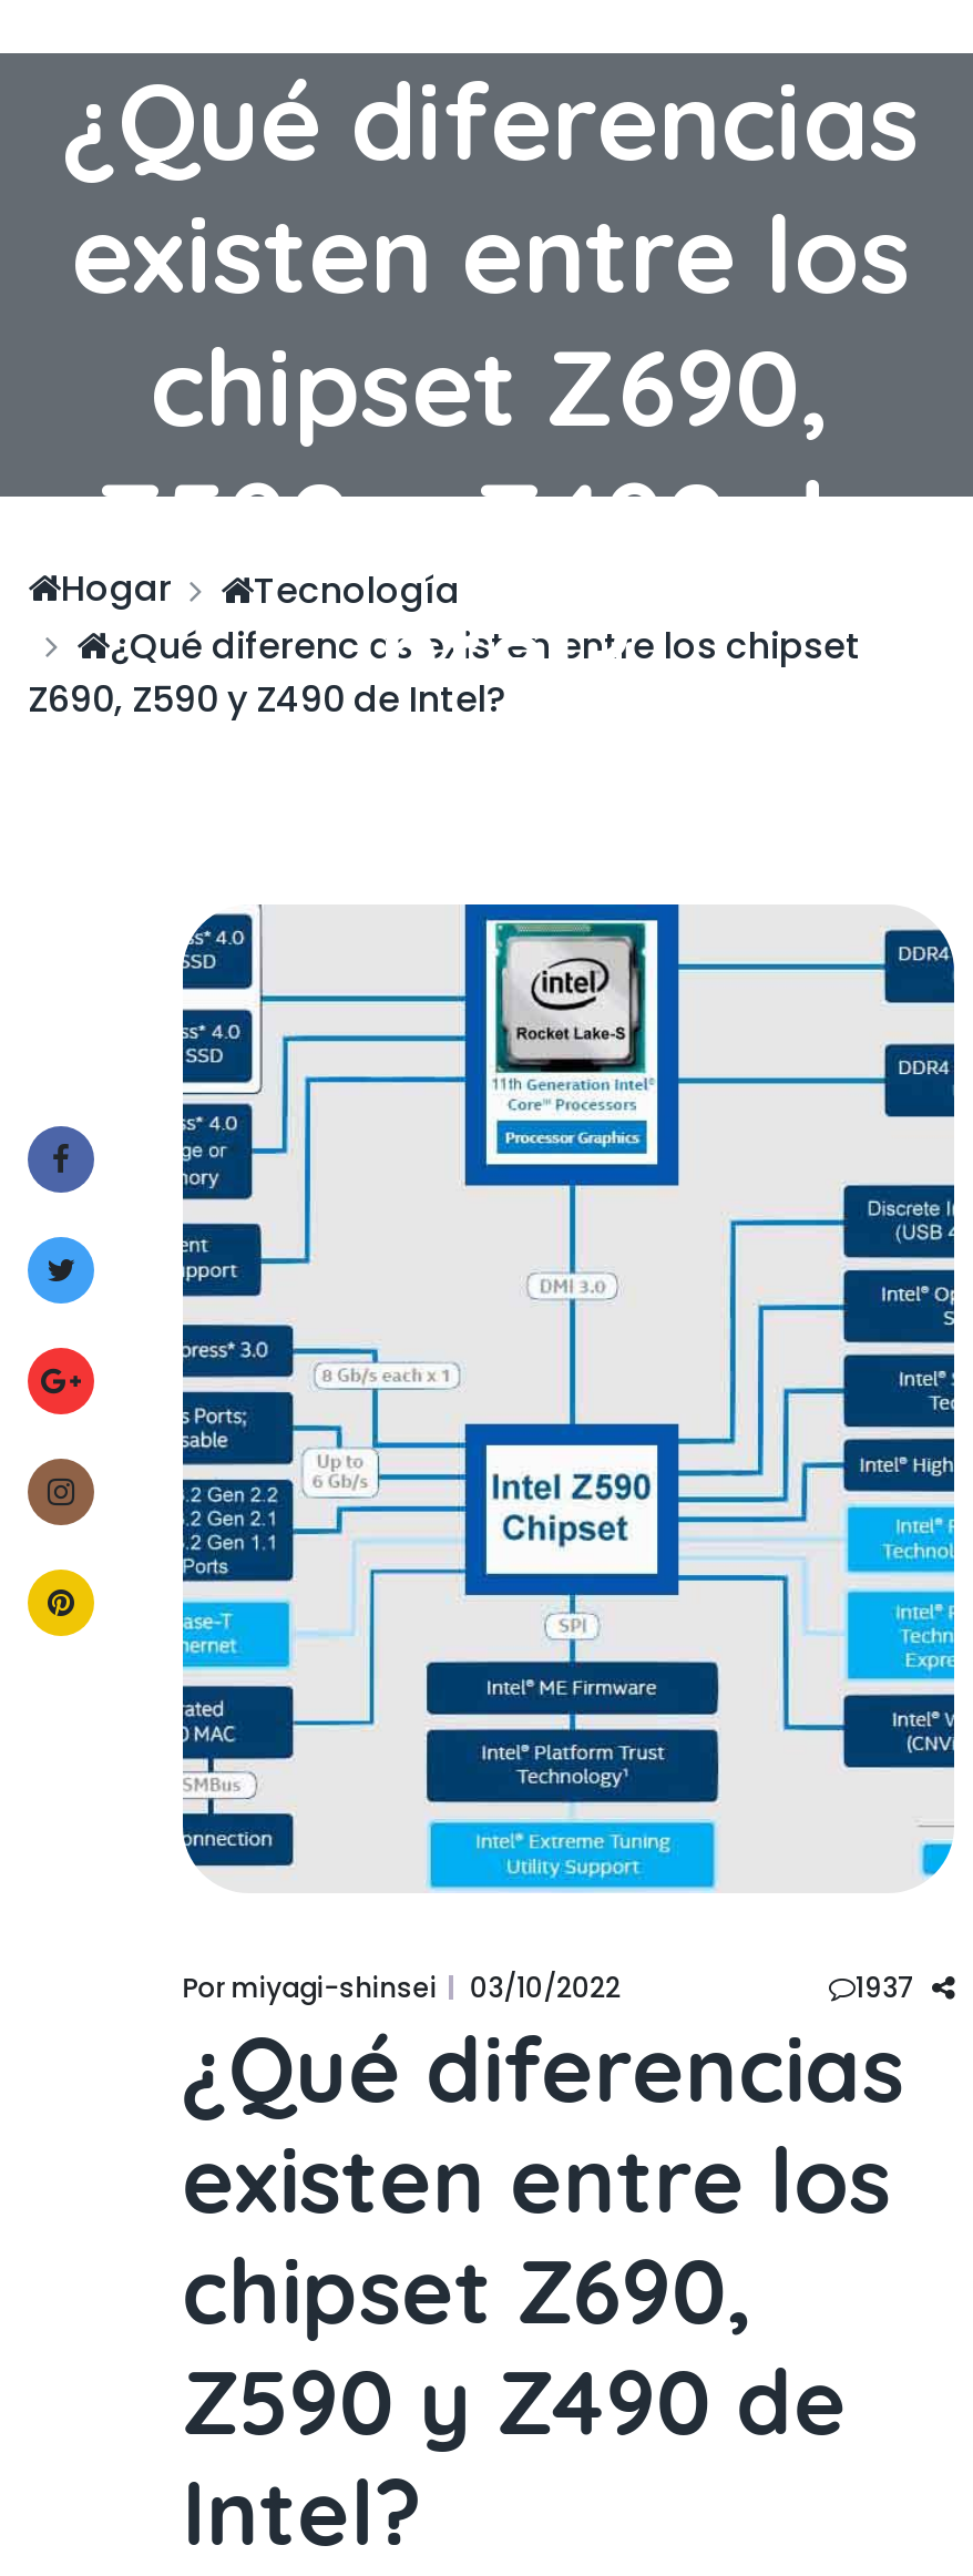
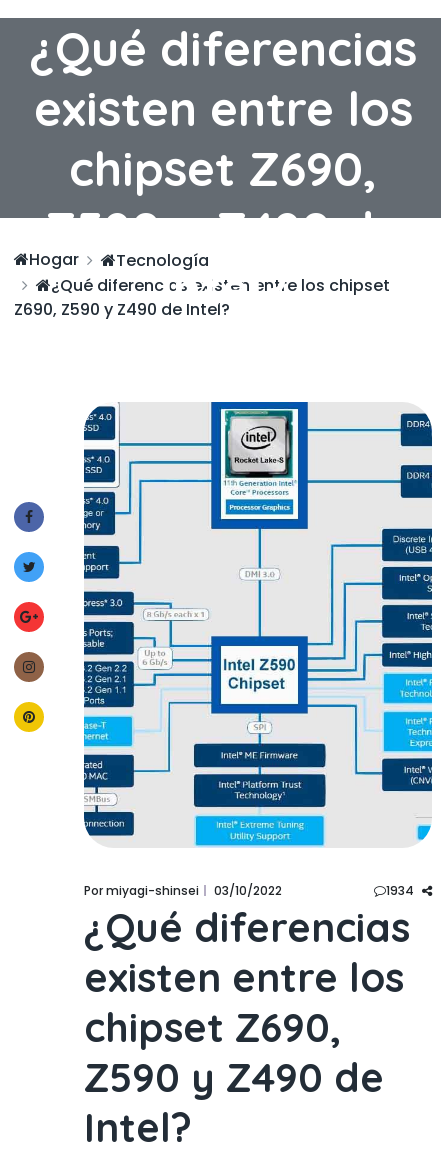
- 1937
+ 1934
